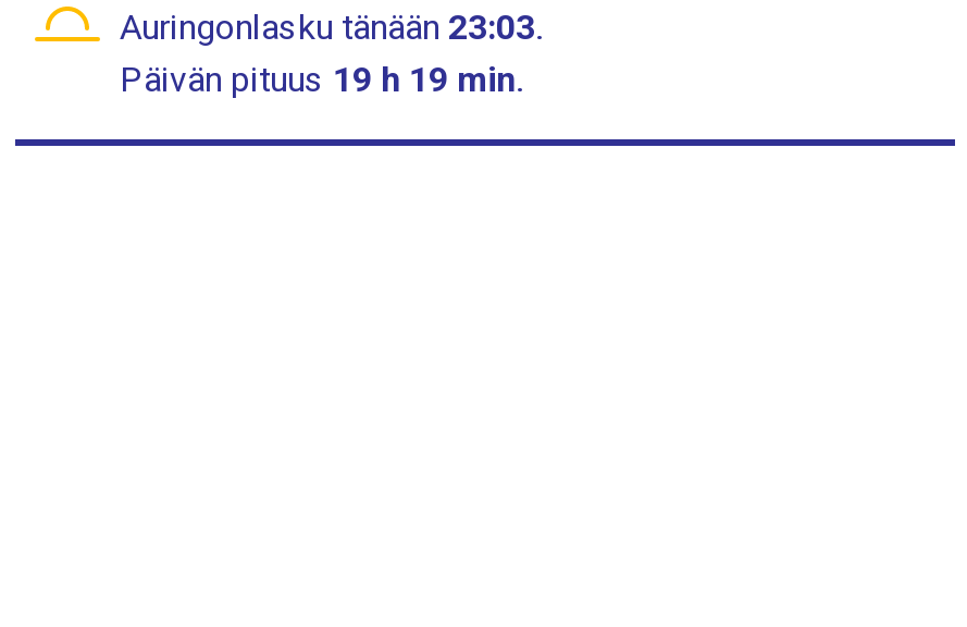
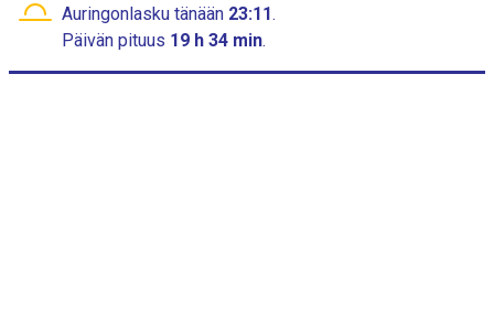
- Auringonlasku tänään 23:03.
+ Auringonlasku tänään 23:11.

- Päivän pituus 19 h 19 min.
+ Päivän pituus 19 h 34 min.
